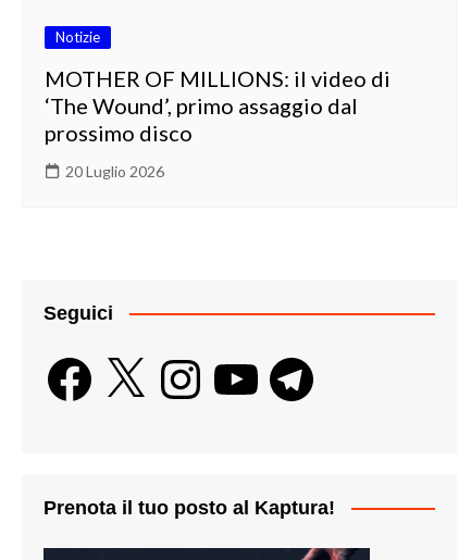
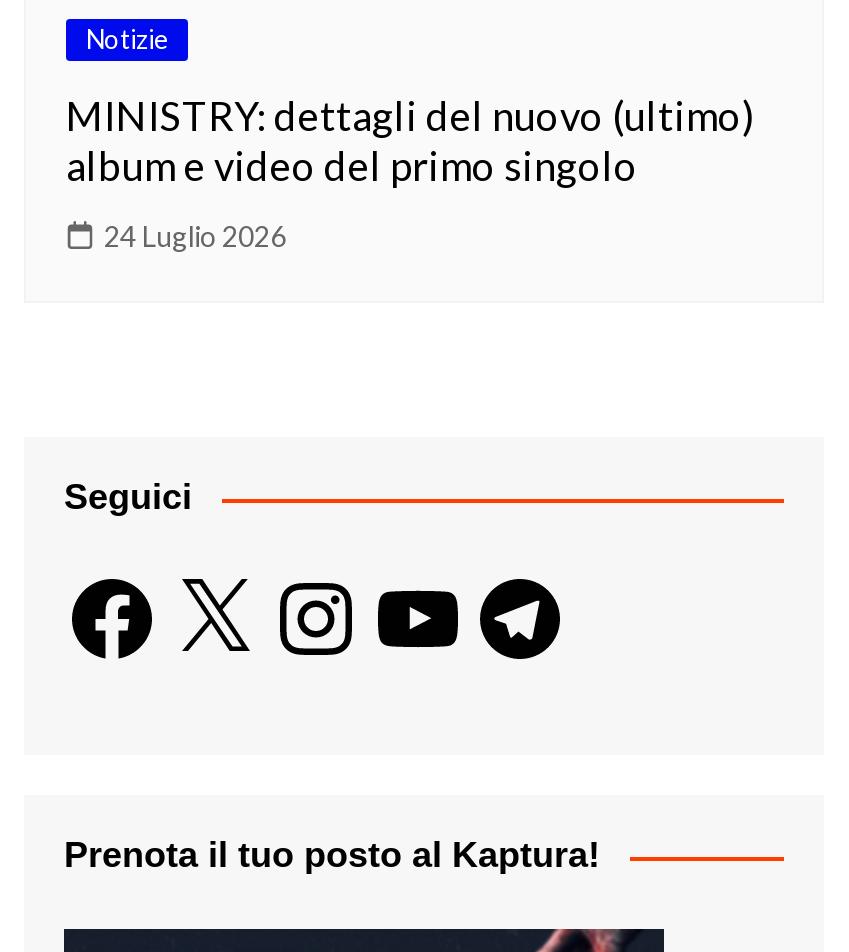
- MOTHER OF MILLIONS: il video di
- ‘The Wound’, primo assaggio dal
- prossimo disco
+ MINISTRY: dettagli del nuovo (ultimo)
+ album e video del primo singolo

- 20 Luglio 2026
+ 24 Luglio 2026
